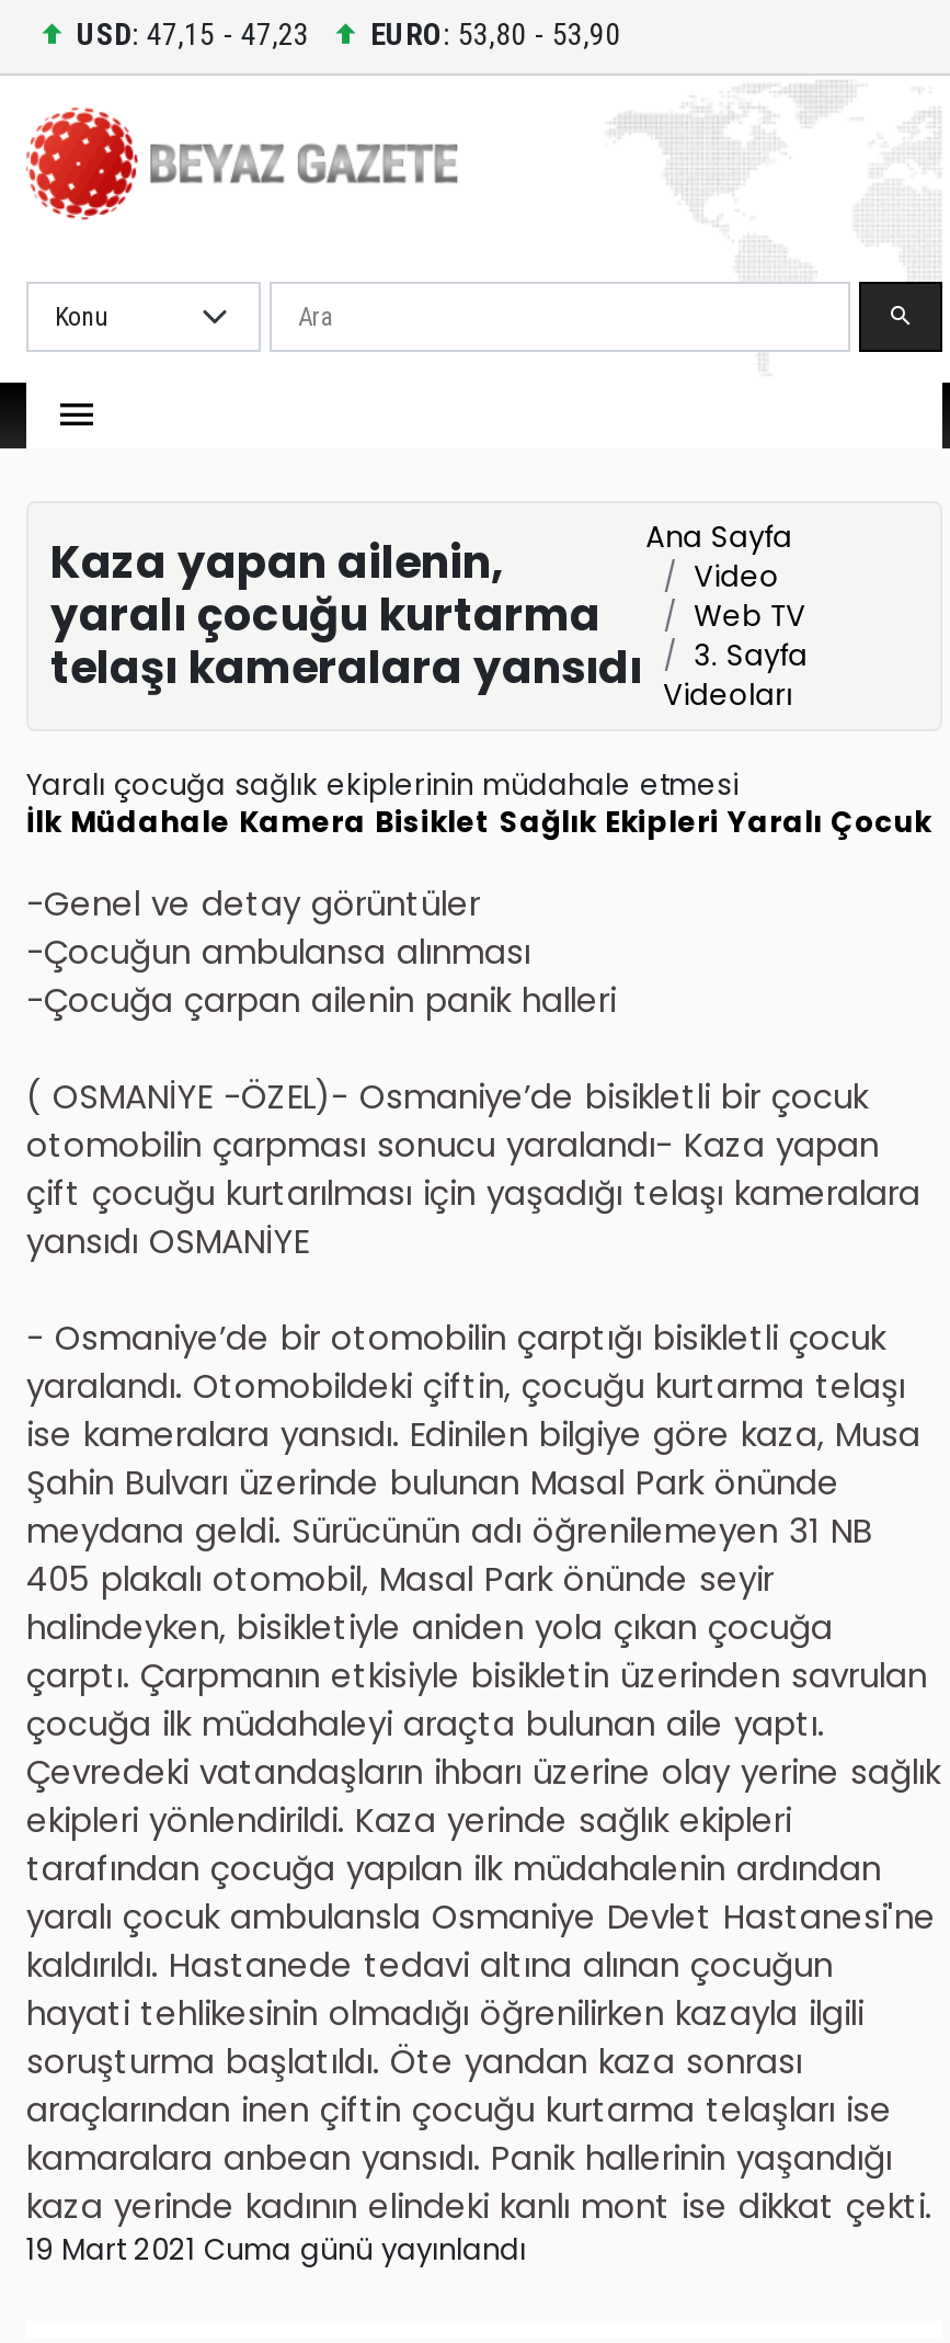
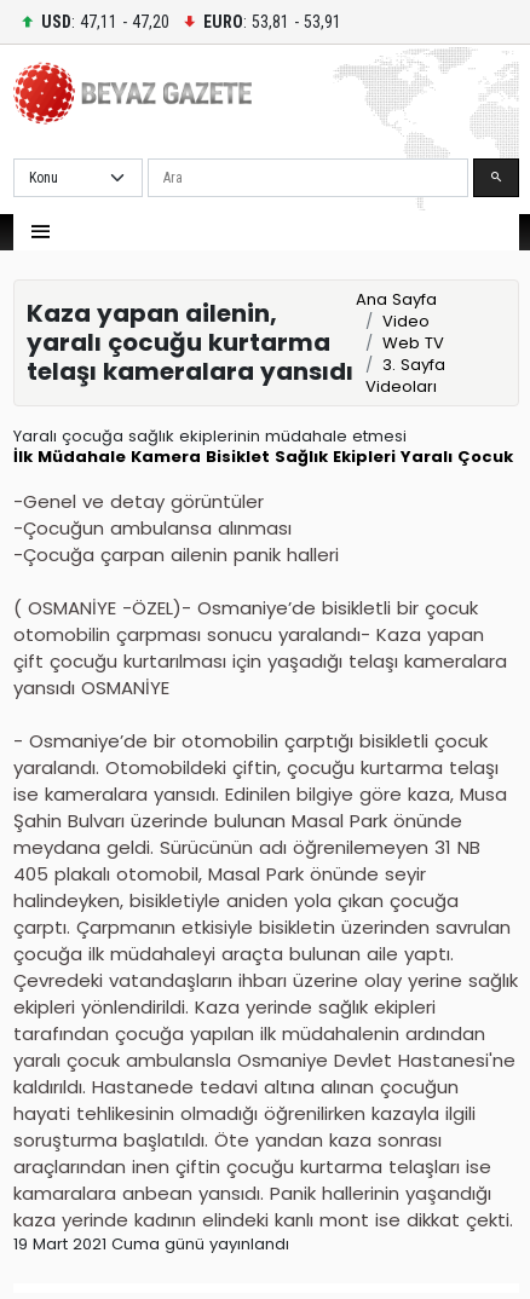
- USD: 47,15 - 47,23
+ USD: 47,11 - 47,20

- EURO: 53,80 - 53,90
+ EURO: 53,81 - 53,91
